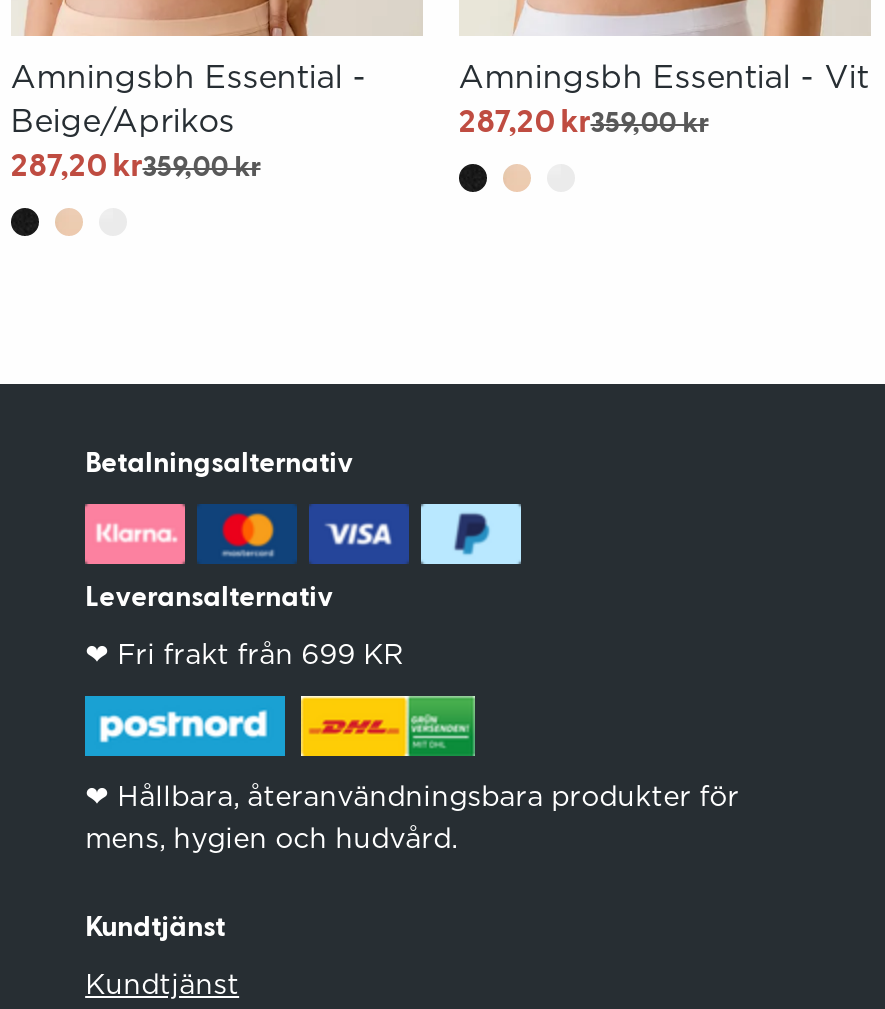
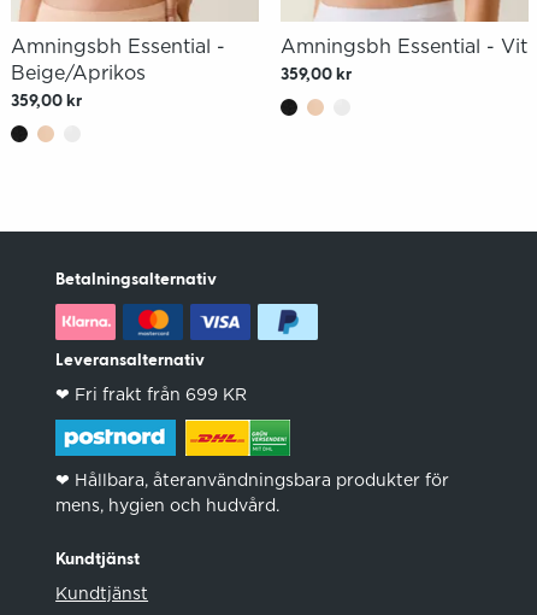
- 287,20 kr359,00 kr
+ 359,00 kr

- 287,20 kr359,00 kr
+ 359,00 kr
